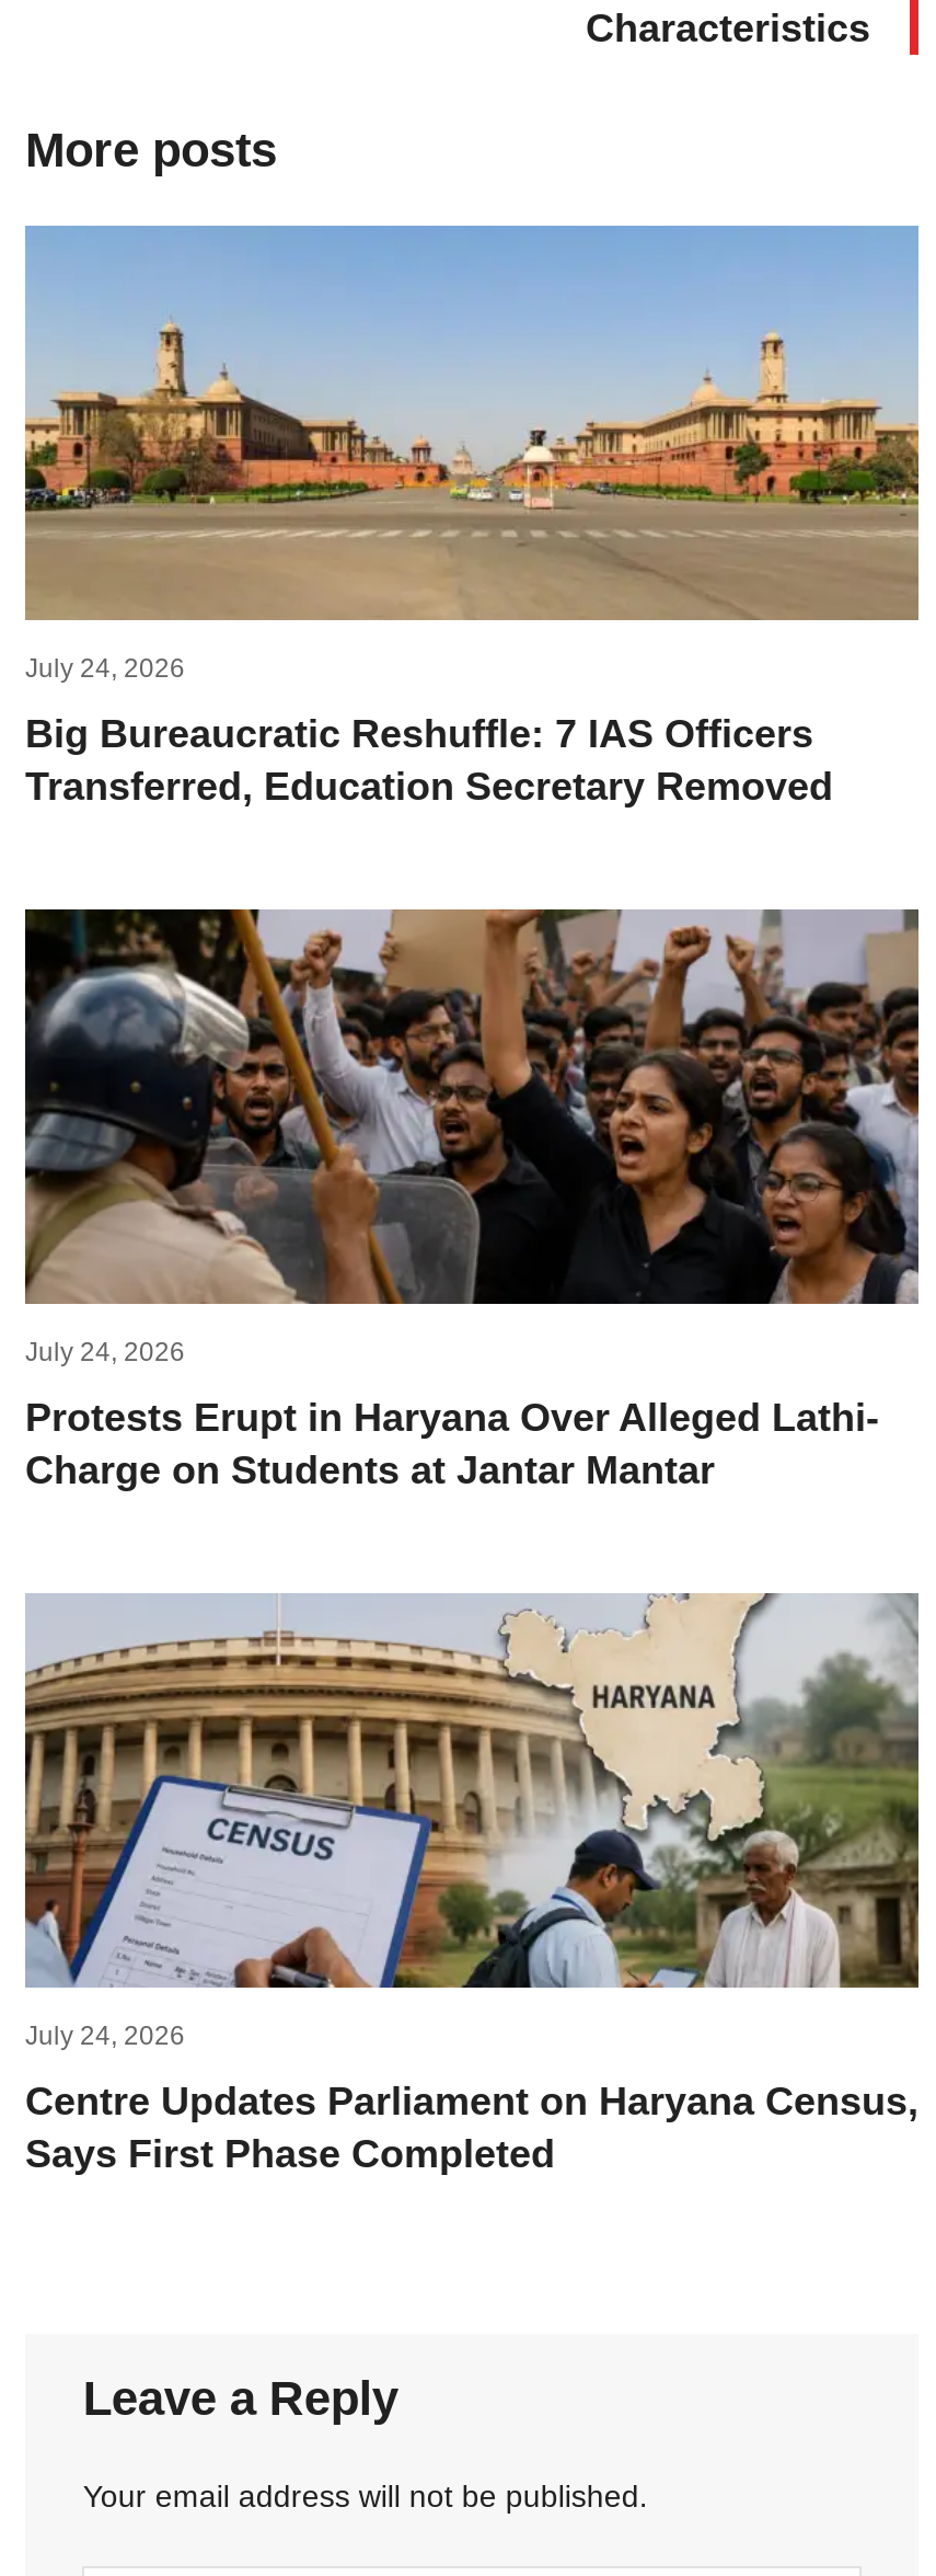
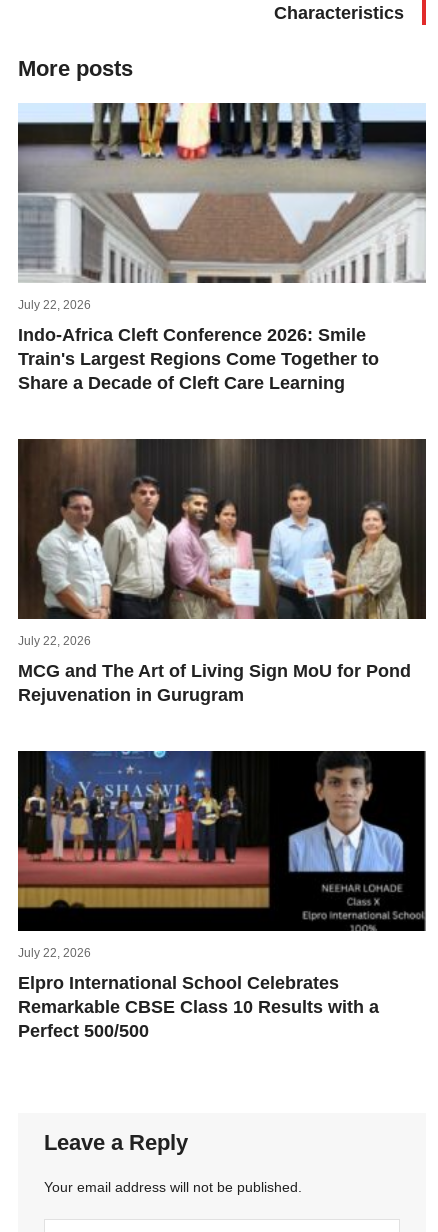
- [image]
- July 24, 2026
+ [image]
+ July 22, 2026

- Big Bureaucratic Reshuffle: 7 IAS Officers
- Transferred, Education Secretary Removed
+ Indo-Africa Cleft Conference 2026: Smile
+ Train's Largest Regions Come Together to
+ Share a Decade of Cleft Care Learning

- [image]
- July 24, 2026
+ [image]
+ July 22, 2026

- Protests Erupt in Haryana Over Alleged Lathi-
- Charge on Students at Jantar Mantar
+ MCG and The Art of Living Sign MoU for Pond
+ Rejuvenation in Gurugram

- [image]
- July 24, 2026
+ [image]
+ July 22, 2026

- Centre Updates Parliament on Haryana Census,
- Says First Phase Completed
+ Elpro International School Celebrates
+ Remarkable CBSE Class 10 Results with a
+ Perfect 500/500
